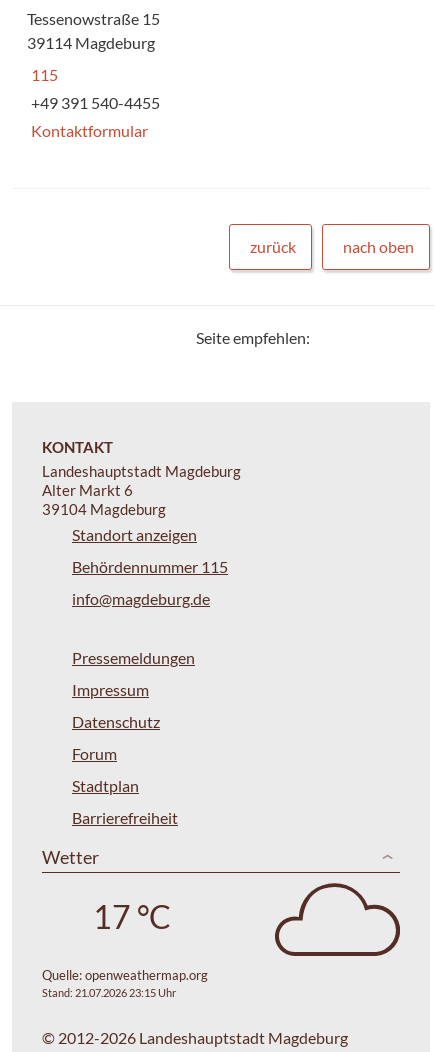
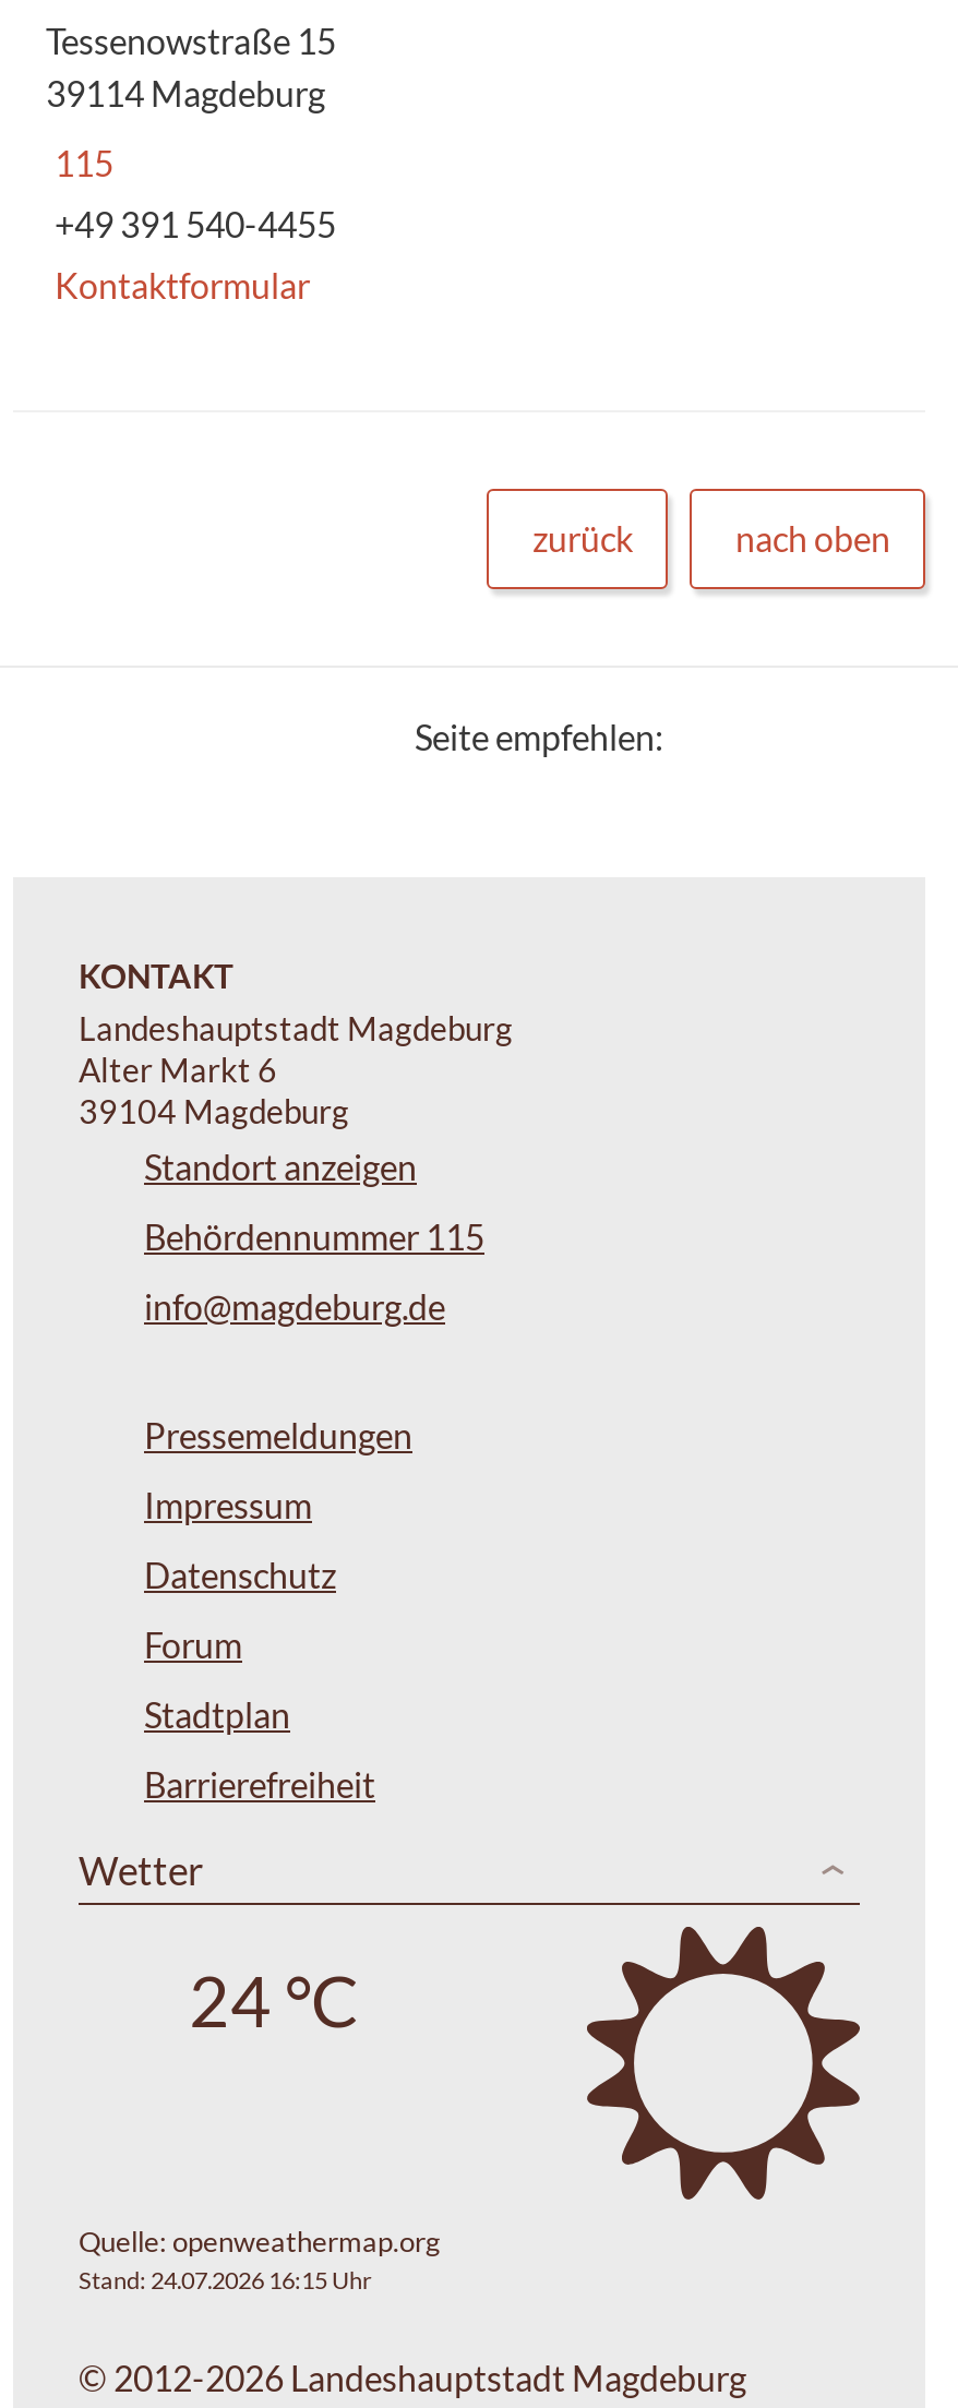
- [image]
+ [image]

- 17 °C
+ 24 °C

- Stand: 21.07.2026 23:15 Uhr
+ Stand: 24.07.2026 16:15 Uhr
